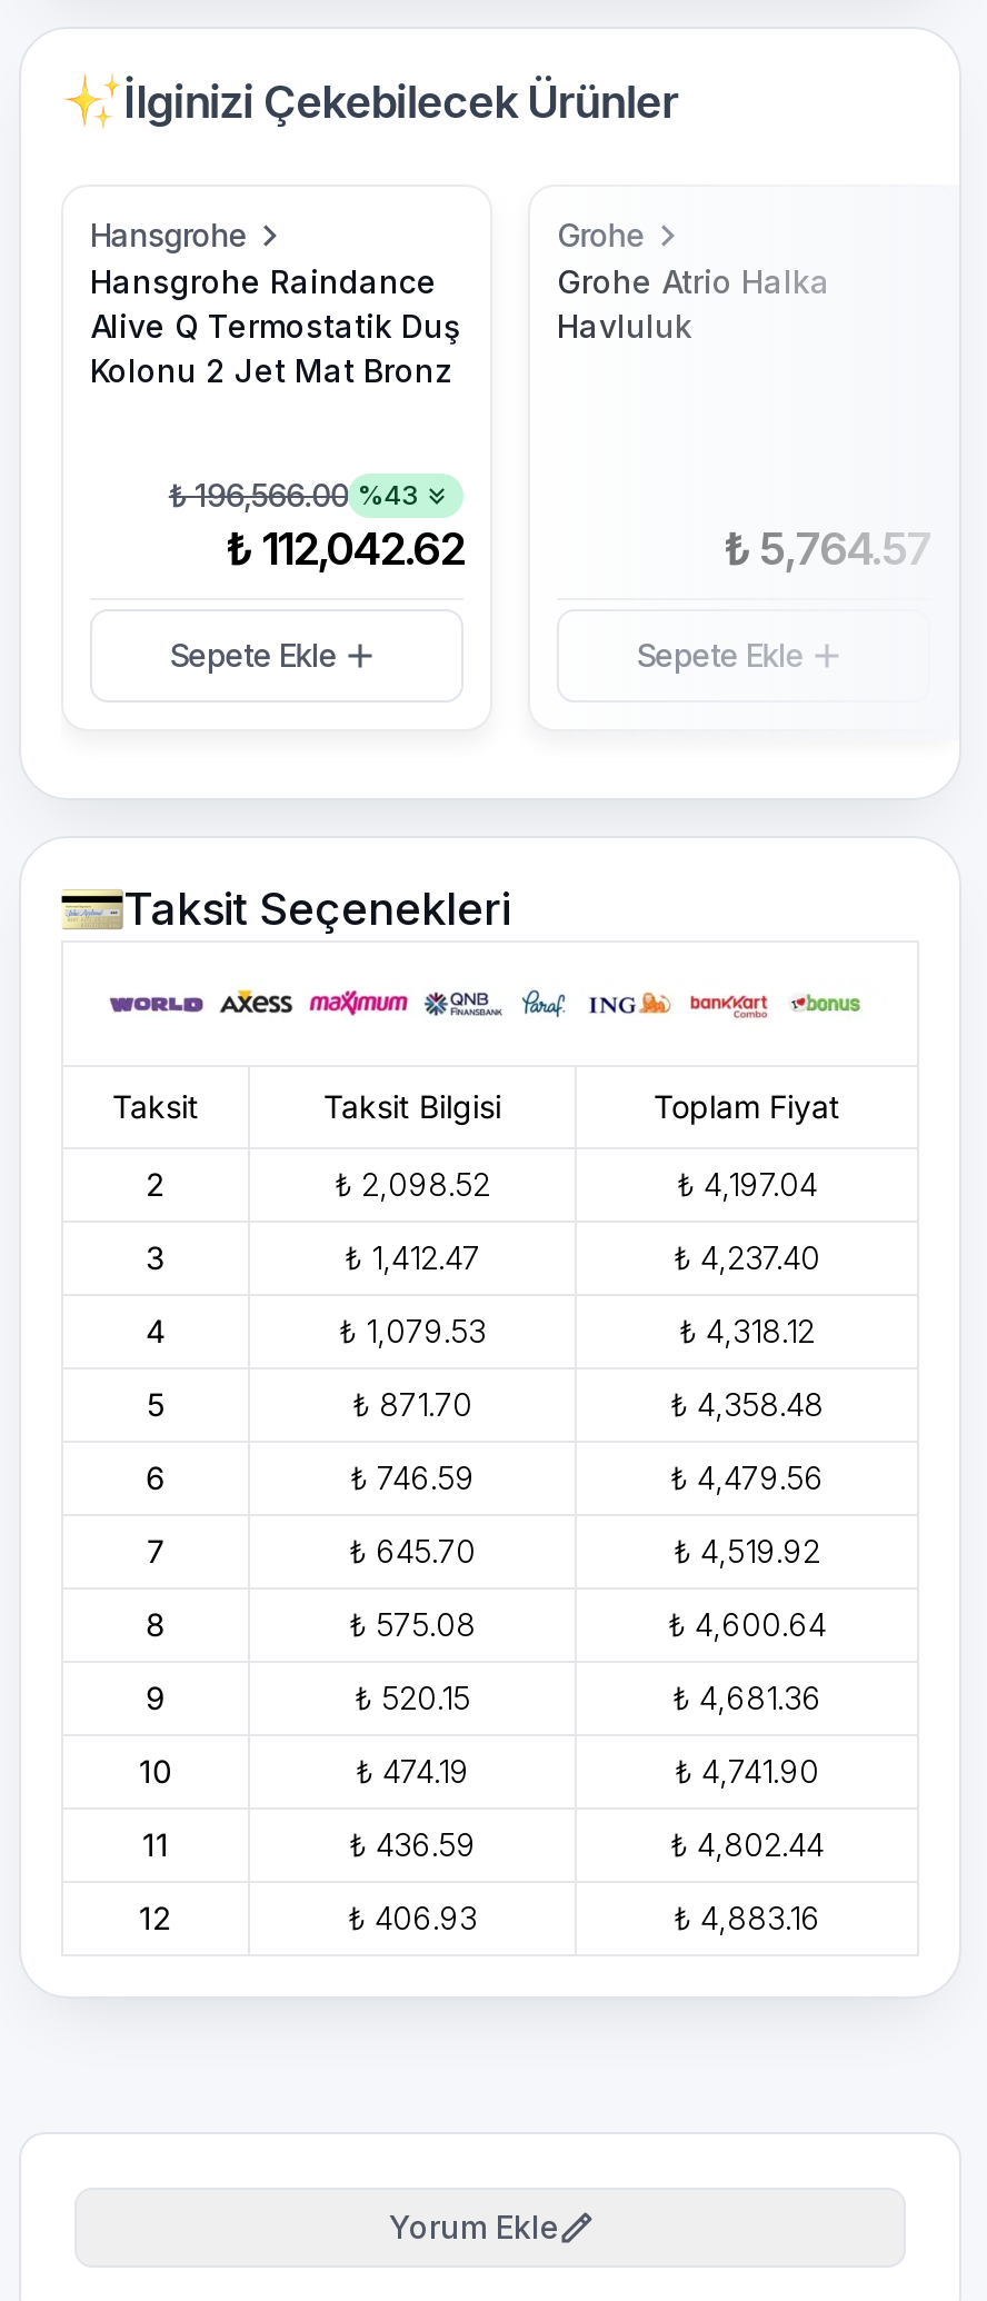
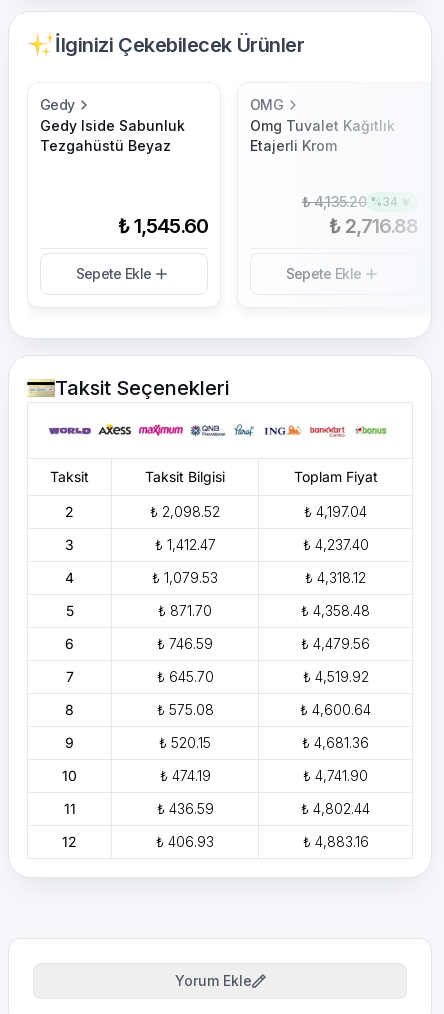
- Hansgrohe
- Hansgrohe Raindance
- Alive Q Termostatik Duş
- Kolonu 2 Jet Mat Bronz
+ Gedy
+ Gedy Iside Sabunluk
+ Tezgahüstü Beyaz

- Grohe
- Grohe Atrio Halka
- Havluluk
+ OMG
+ Omg Tuvalet Kağıtlık
+ Etajerli Krom

- ₺ 196,566.00 %43
- ₺ 112,042.62
+ ₺ 1,545.60

- ₺ 5,764.57
+ ₺ 4,135.20 % 34
+ ₺ 2,716.88
